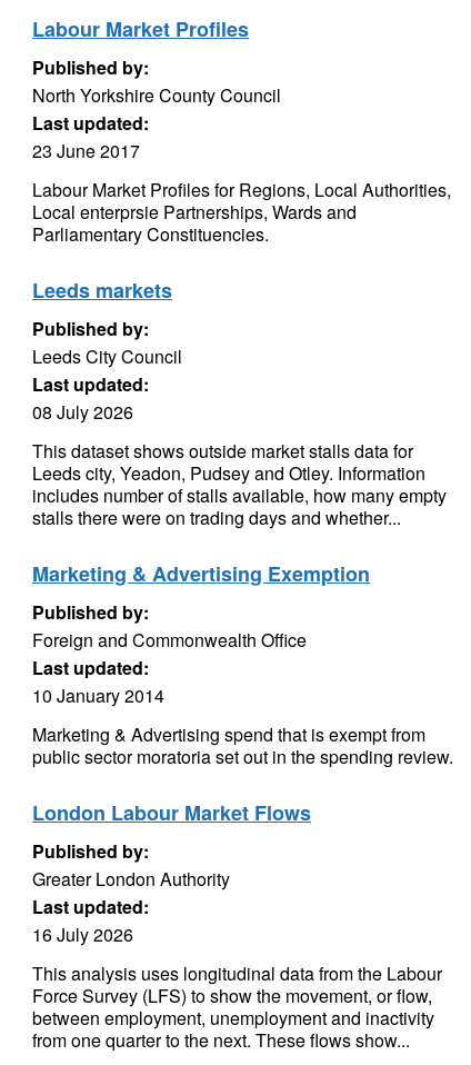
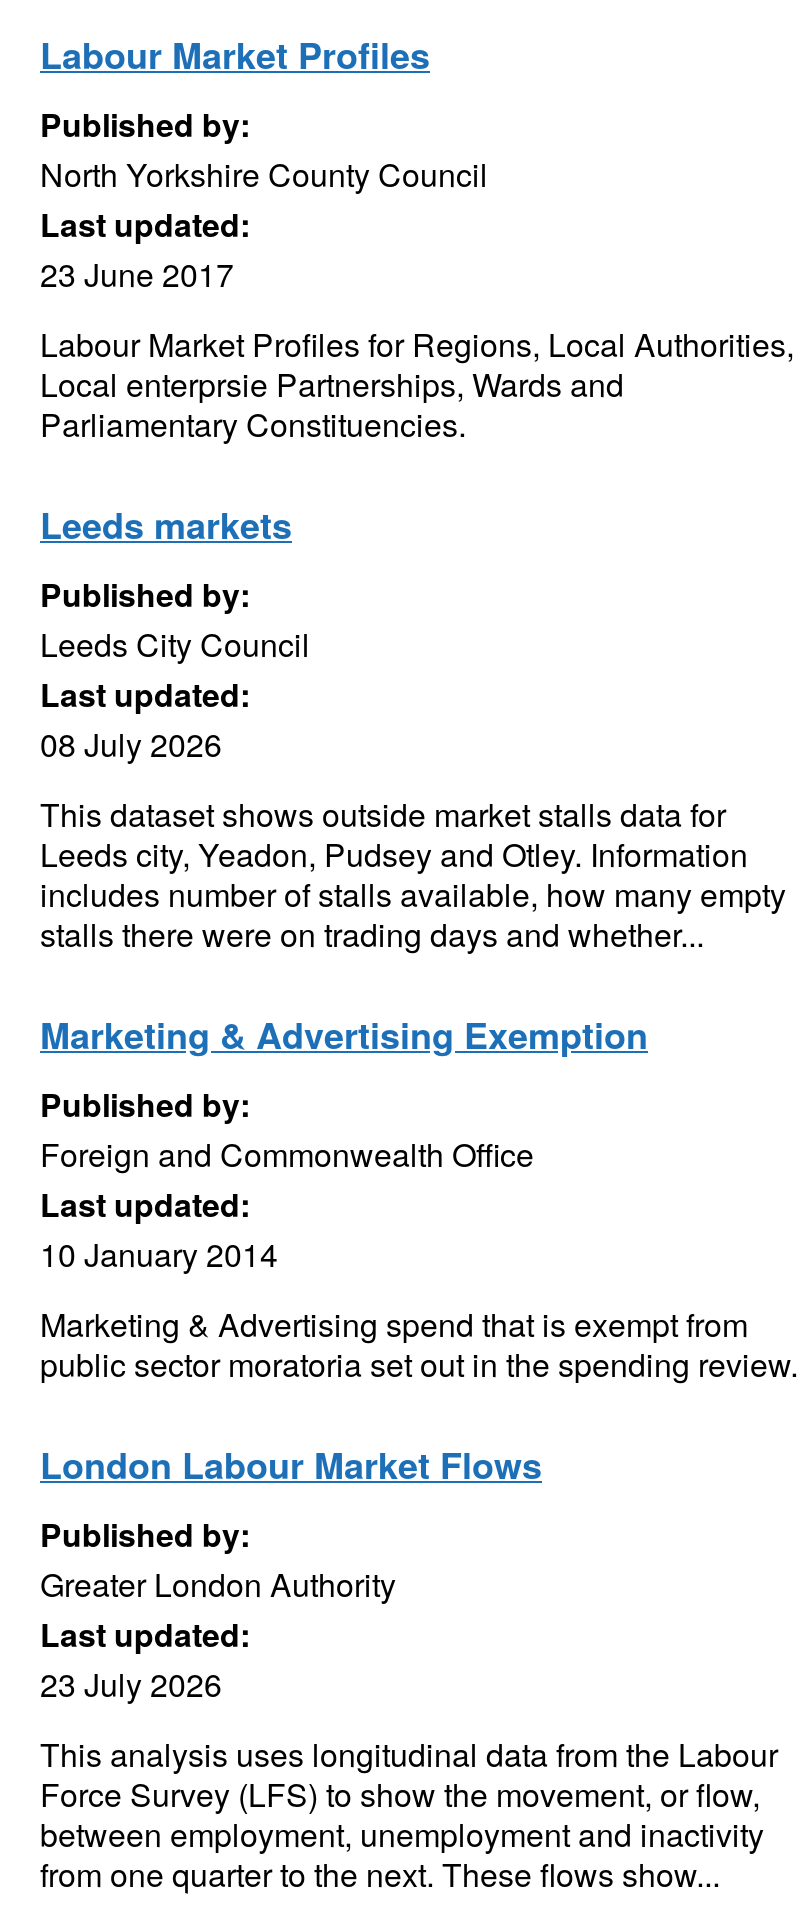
- 16 July 2026
+ 23 July 2026
